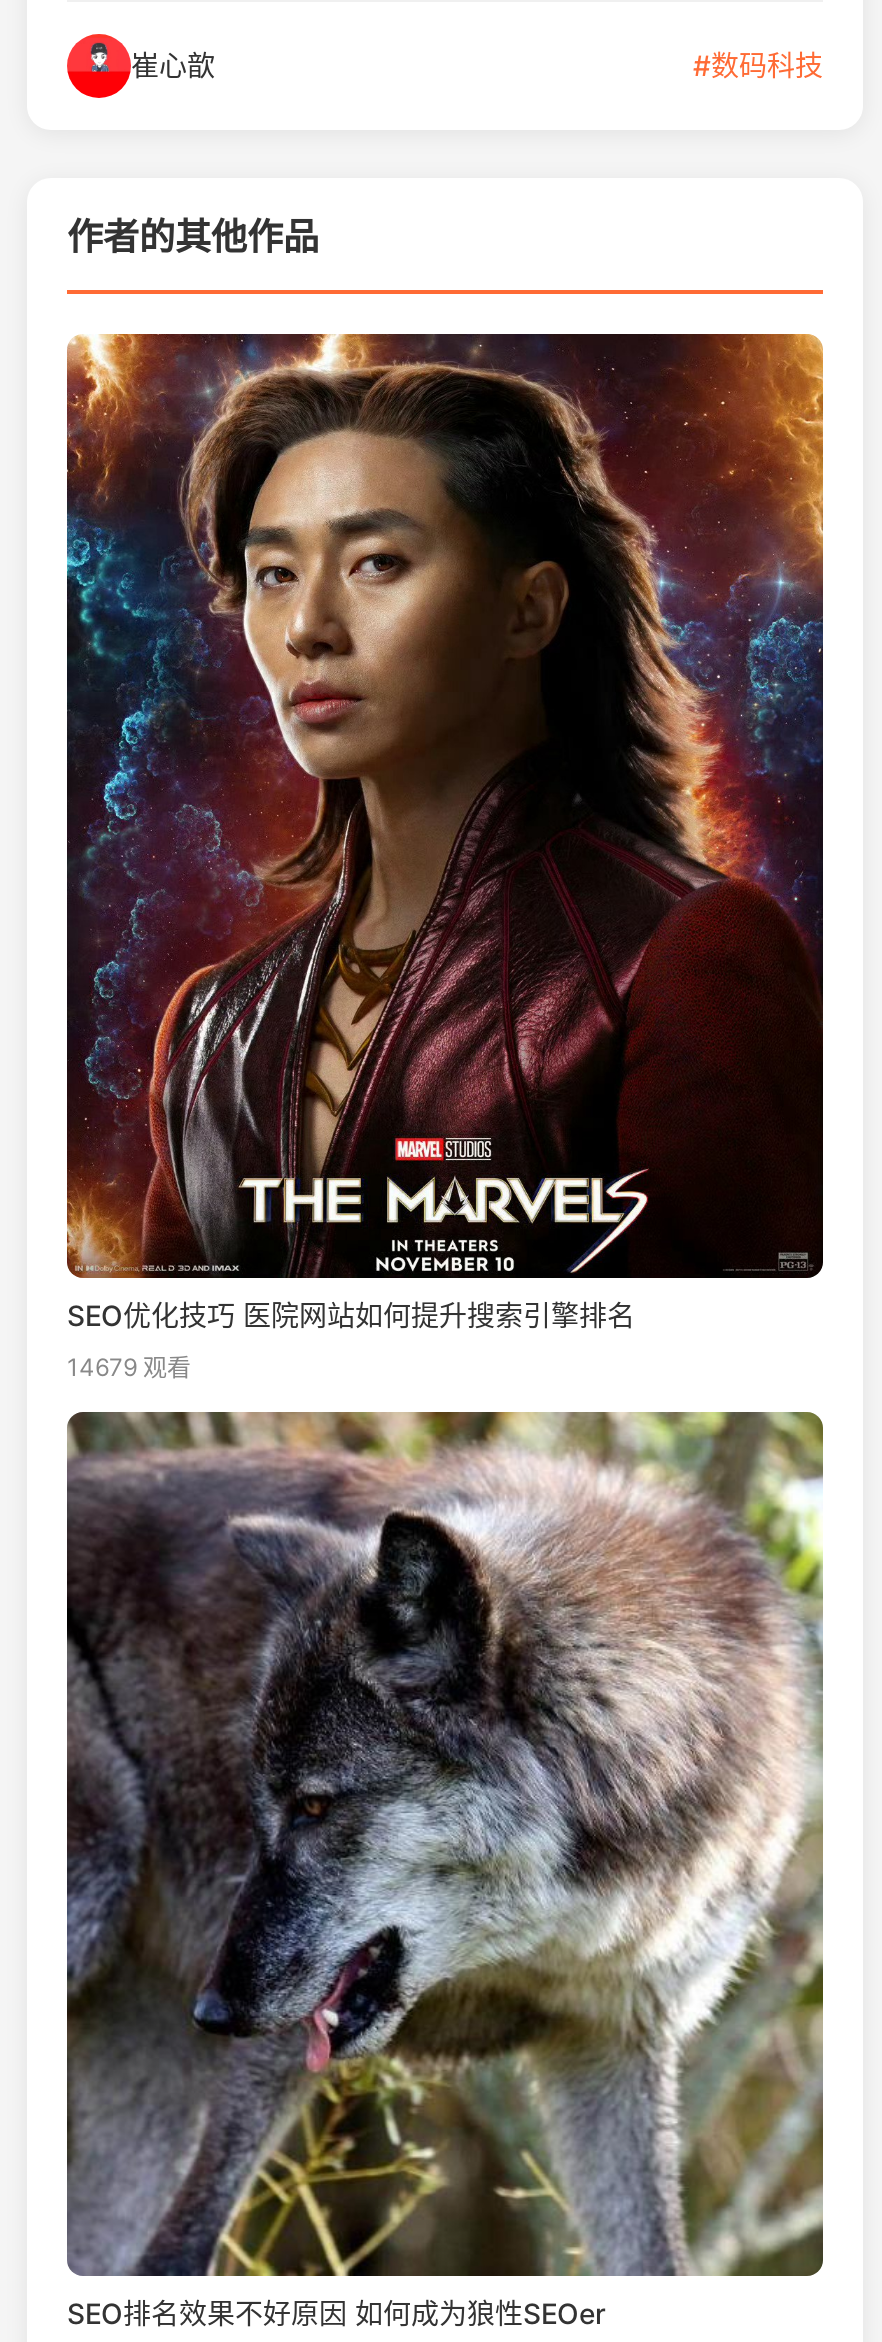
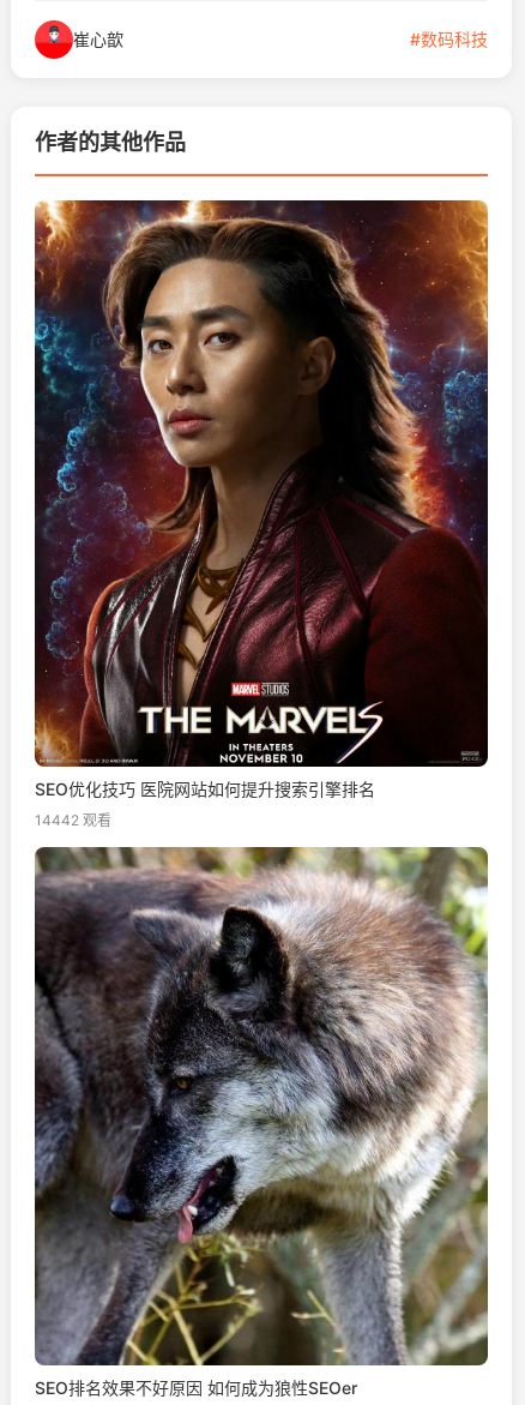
- 14679 观看
+ 14442 观看
